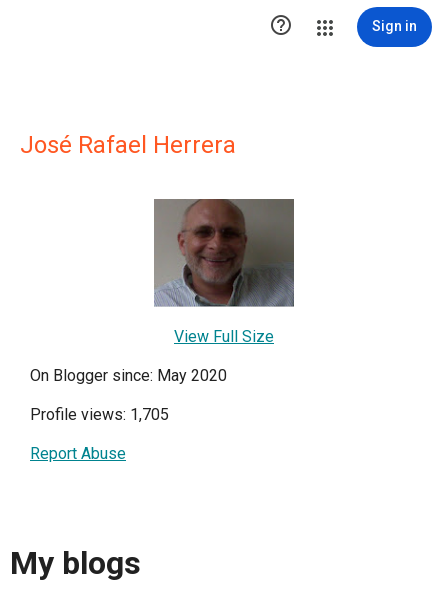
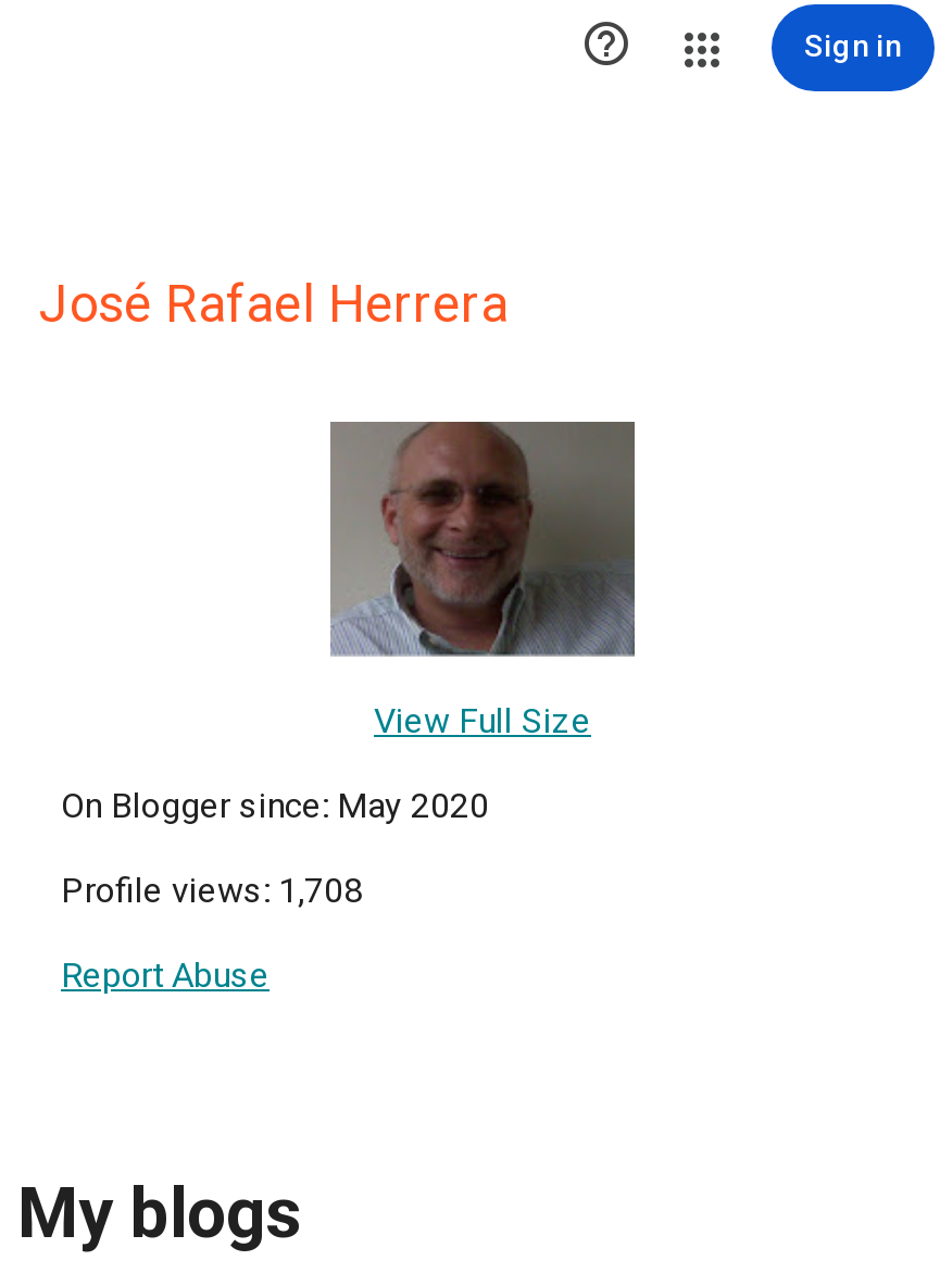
- Profile views: 1,705
+ Profile views: 1,708
